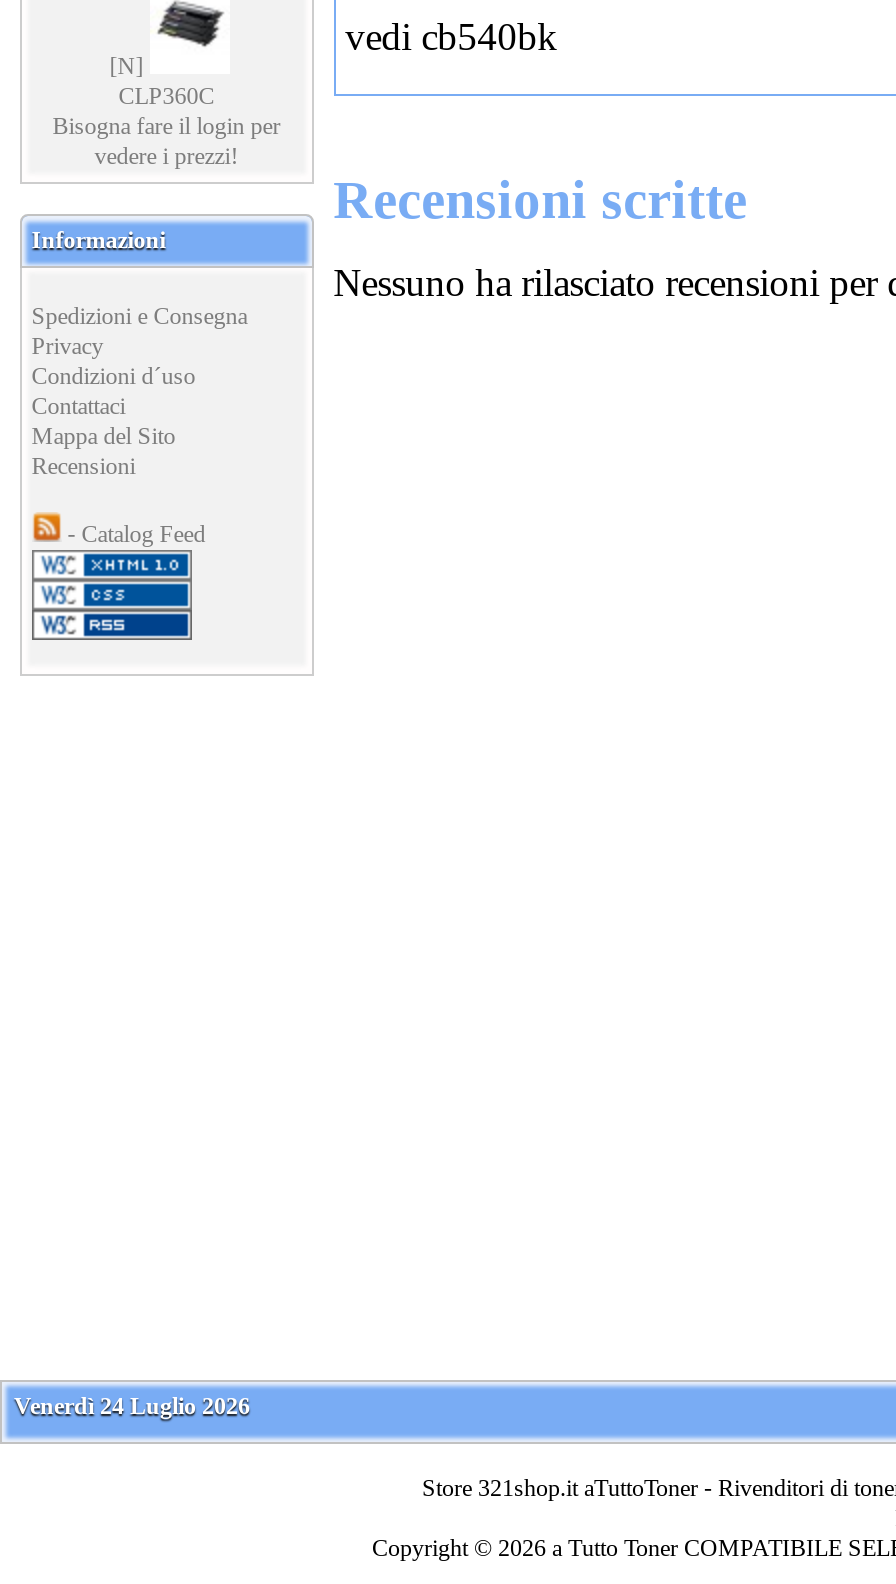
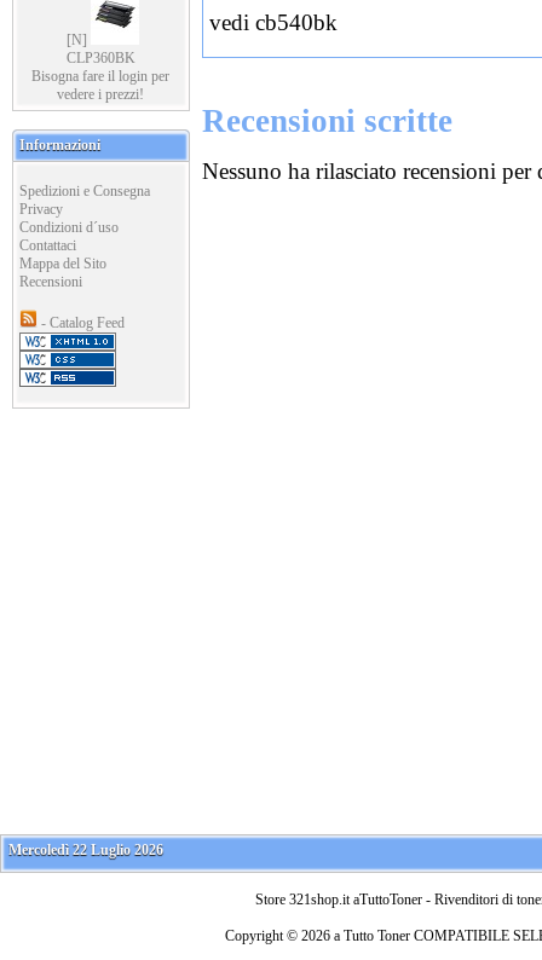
- CLP360C
+ CLP360BK

- Venerdì 24 Luglio 2026
+ Mercoledì 22 Luglio 2026
